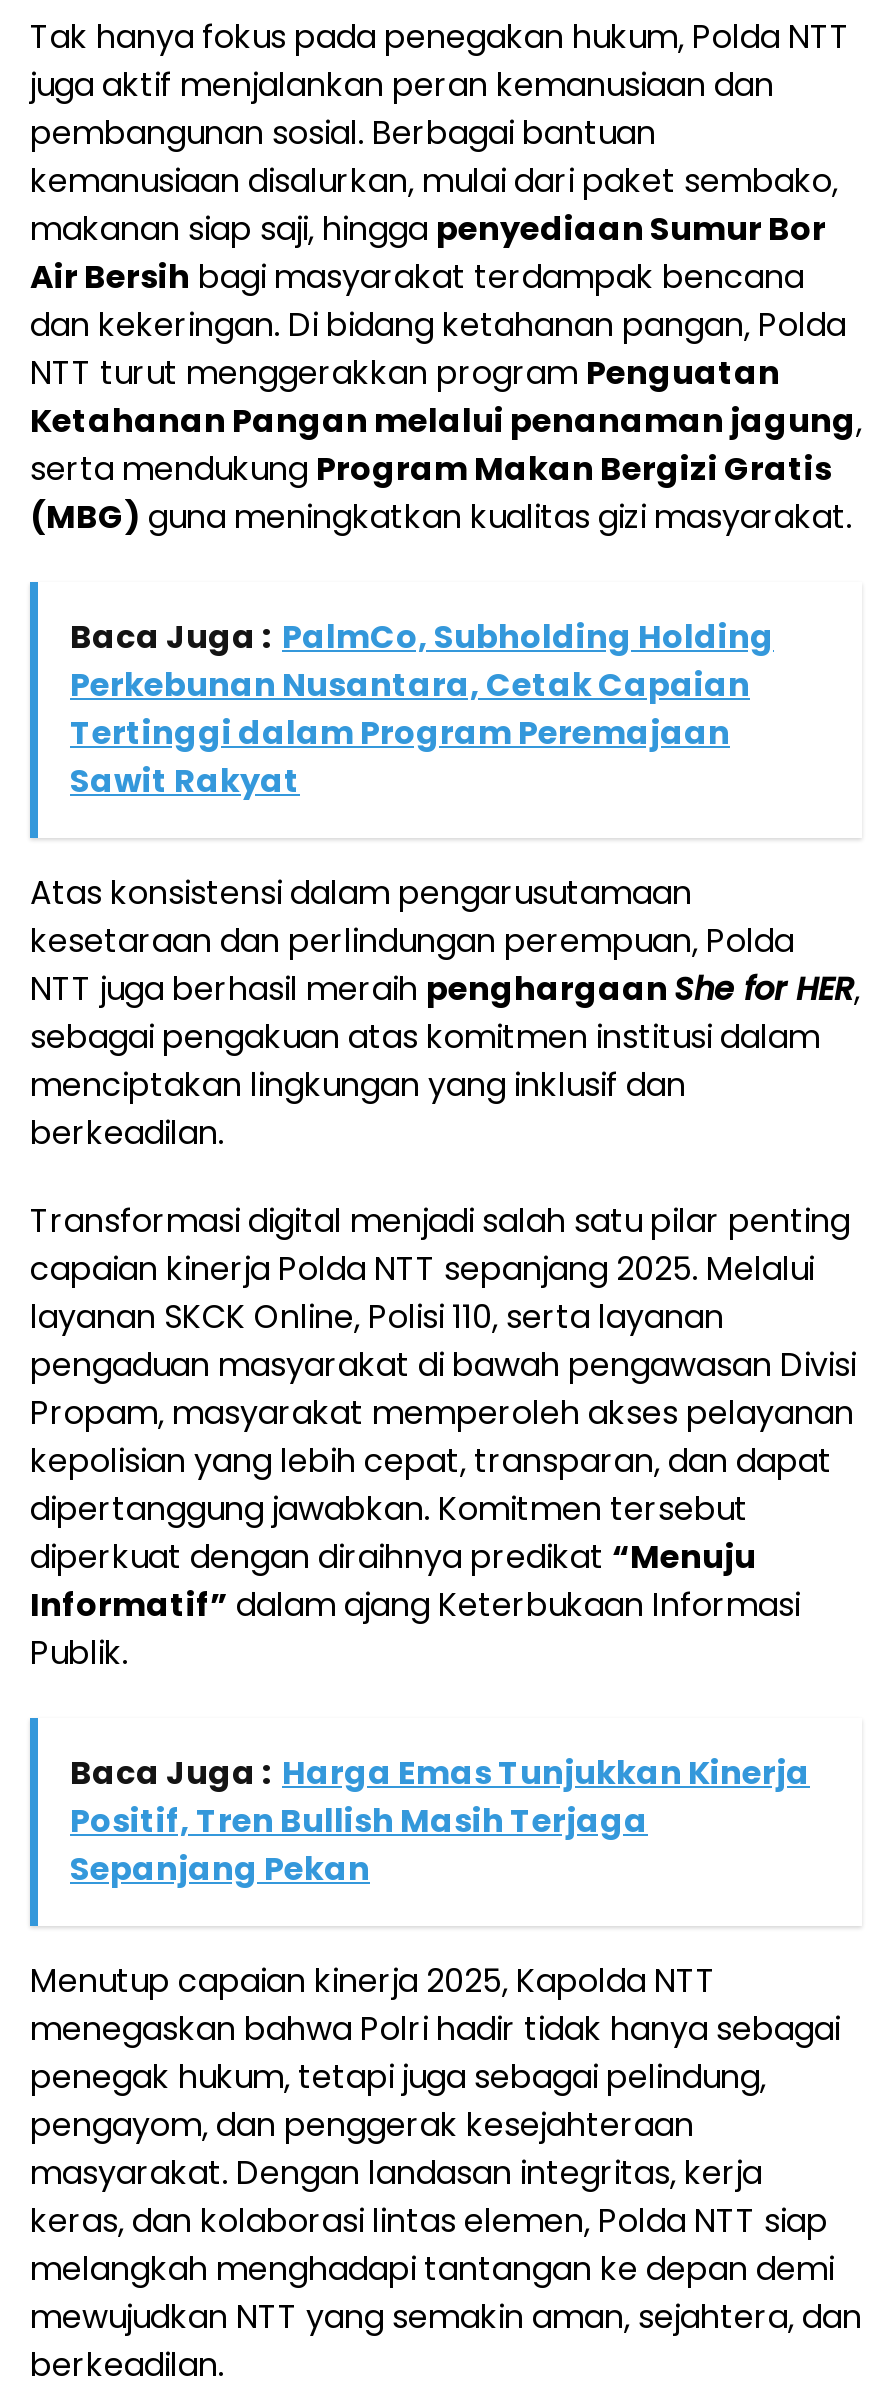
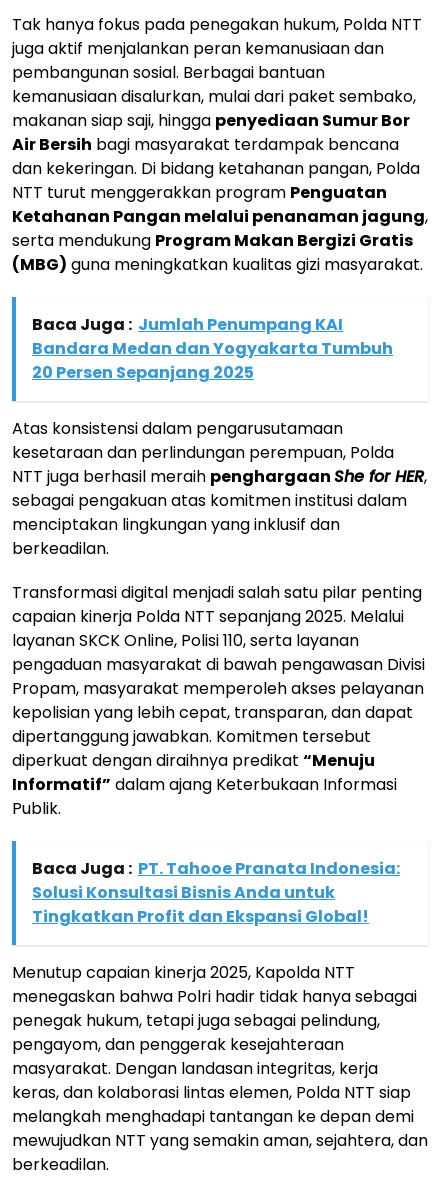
- Baca Juga : PalmCo, Subholding Holding
- Perkebunan Nusantara, Cetak Capaian
- Tertinggi dalam Program Peremajaan
- Sawit Rakyat
+ Baca Juga : Jumlah Penumpang KAI
+ Bandara Medan dan Yogyakarta Tumbuh
+ 20 Persen Sepanjang 2025

- Baca Juga : Harga Emas Tunjukkan Kinerja
- Positif, Tren Bullish Masih Terjaga
- Sepanjang Pekan
+ Baca Juga : PT. Tahooe Pranata Indonesia:
+ Solusi Konsultasi Bisnis Anda untuk
+ Tingkatkan Profit dan Ekspansi Global!
